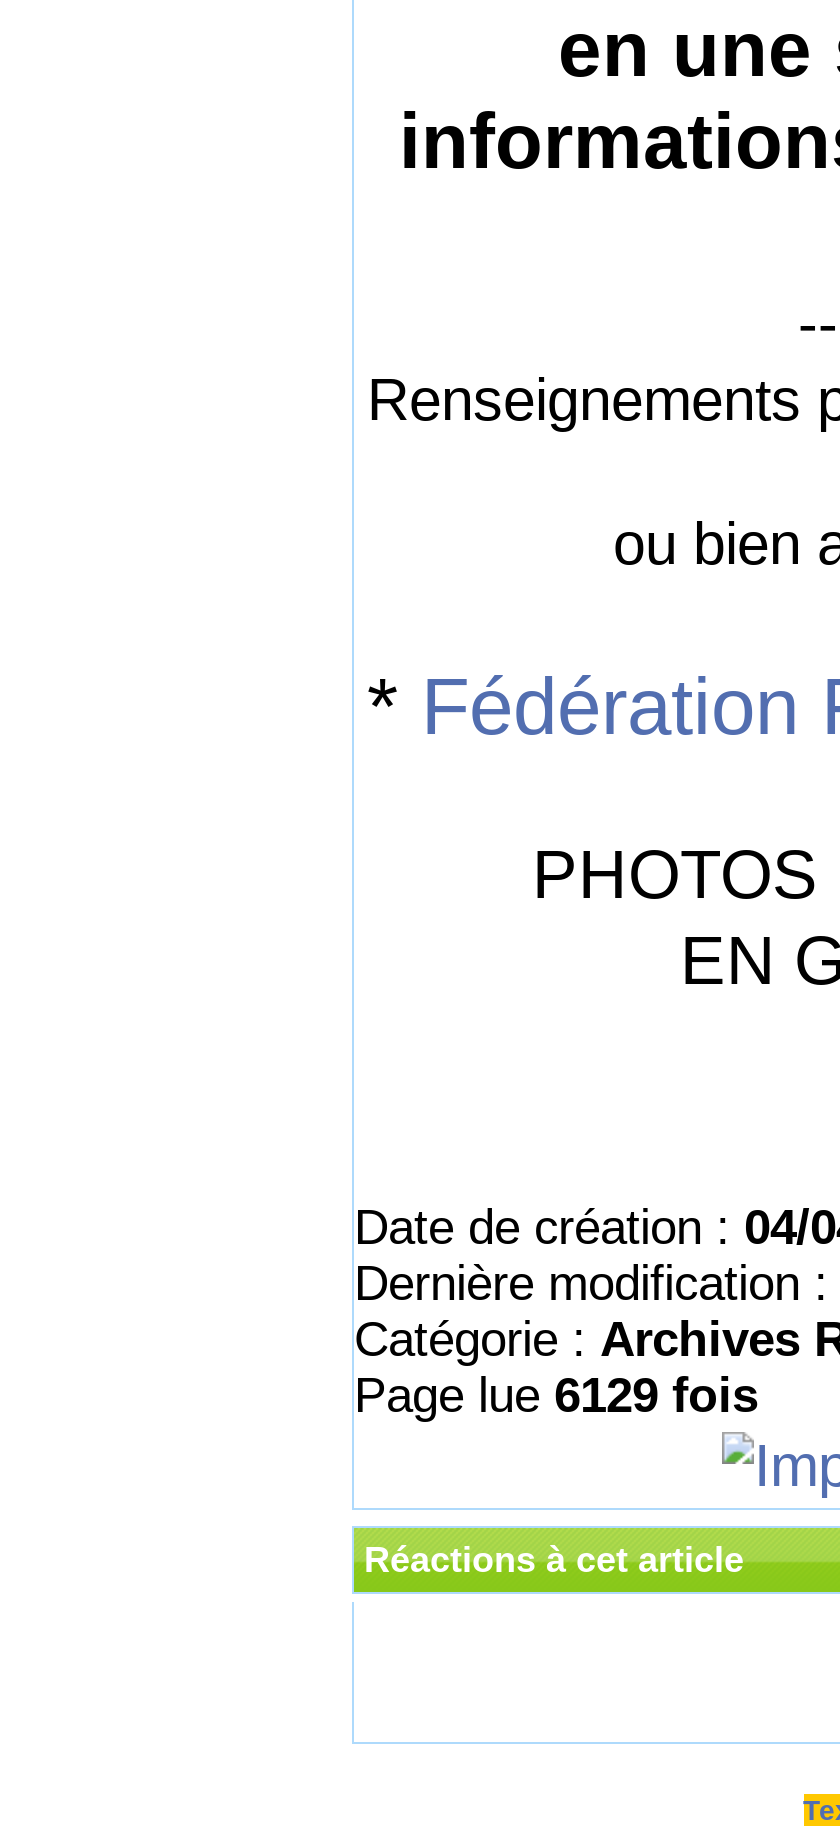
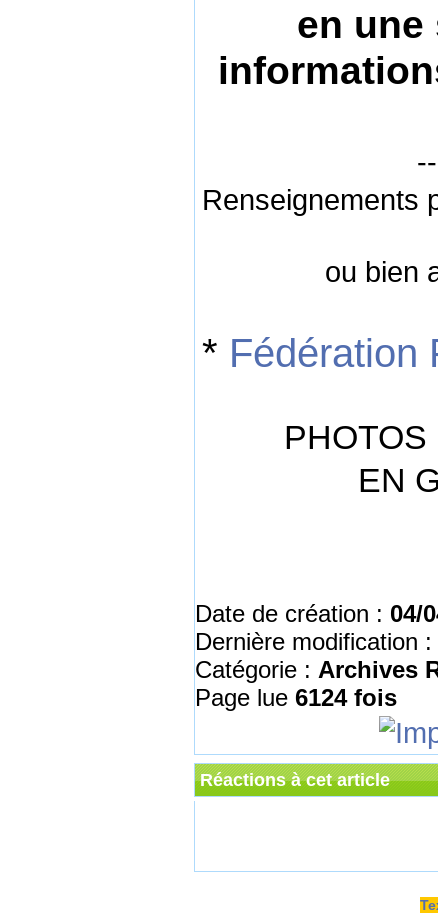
- Page lue 6129 fois
+ Page lue 6124 fois
